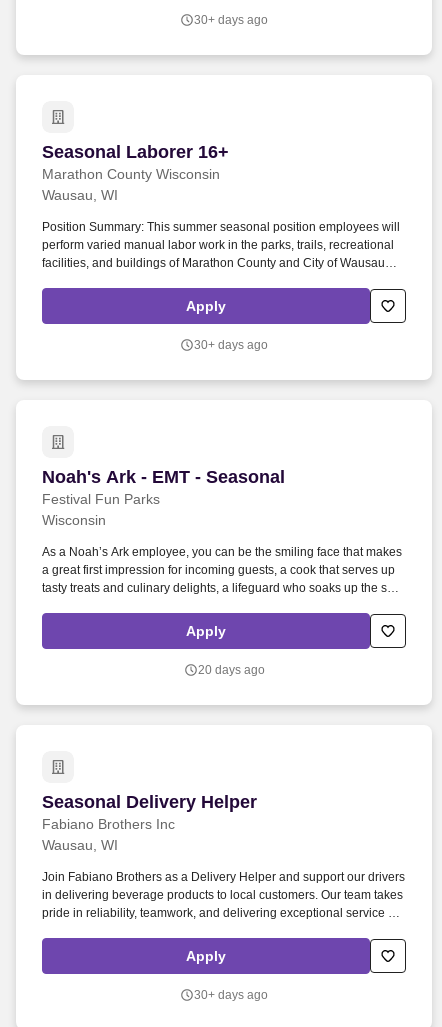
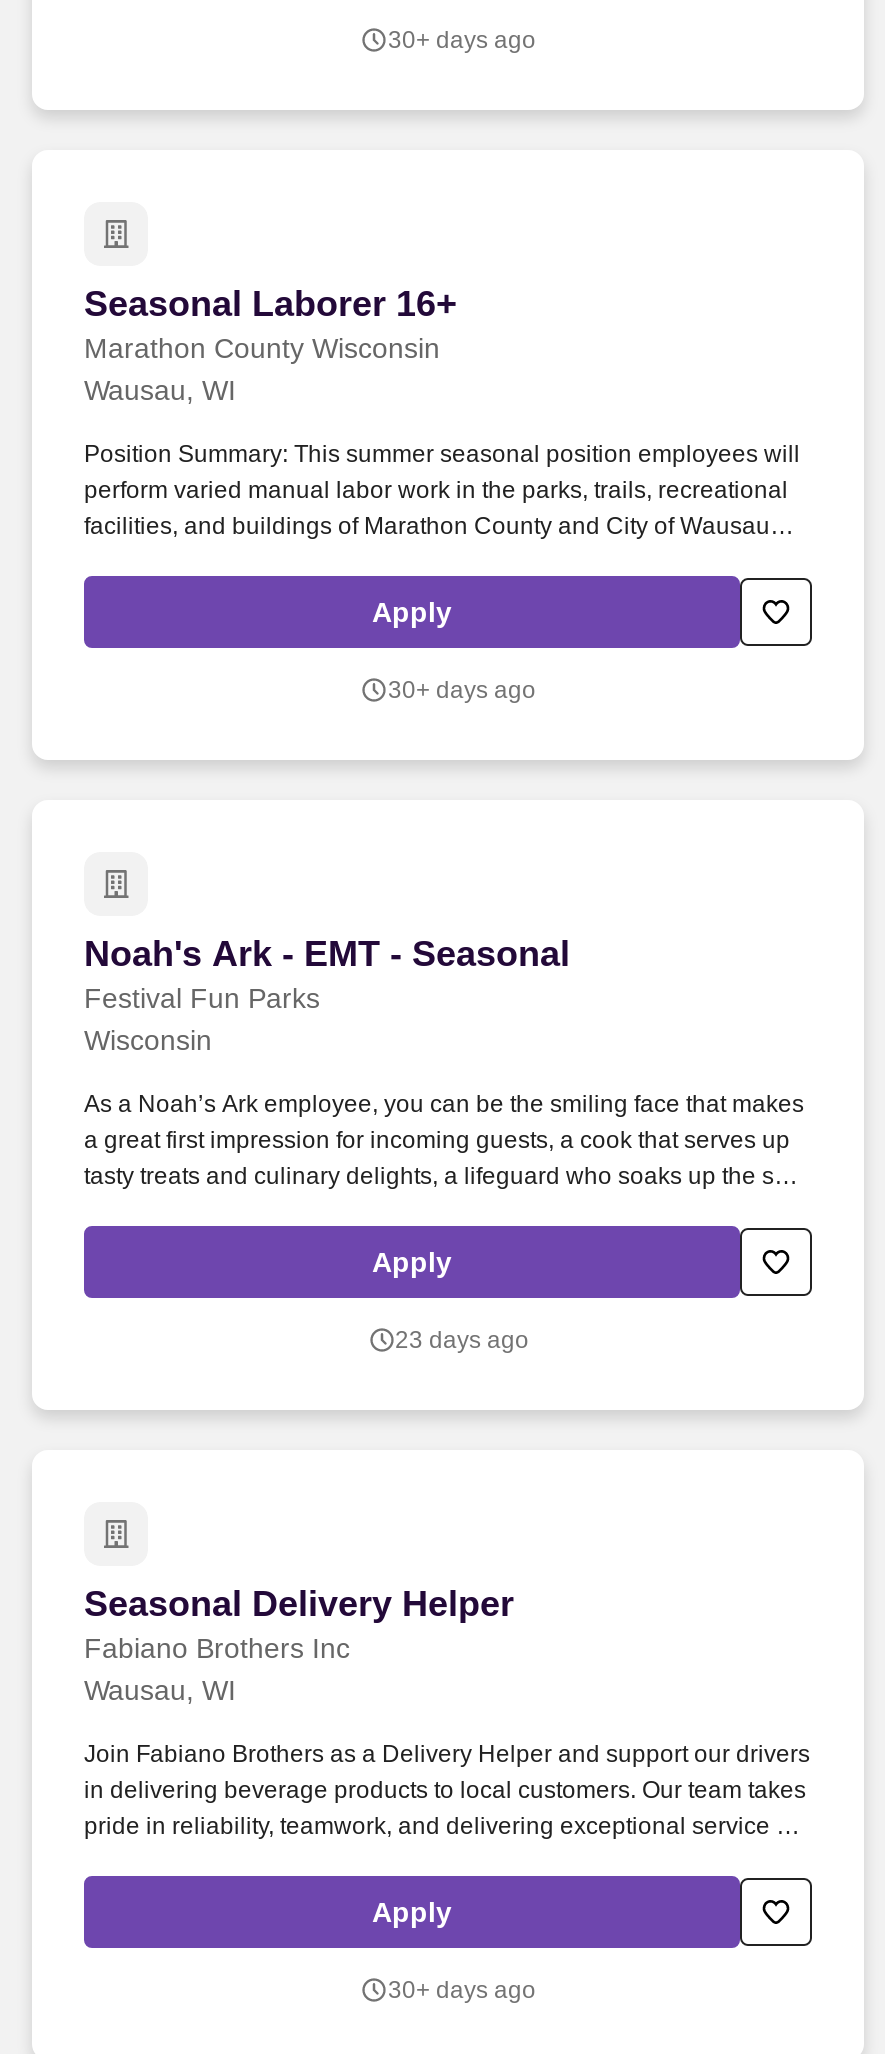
- 20 days ago
+ 23 days ago
